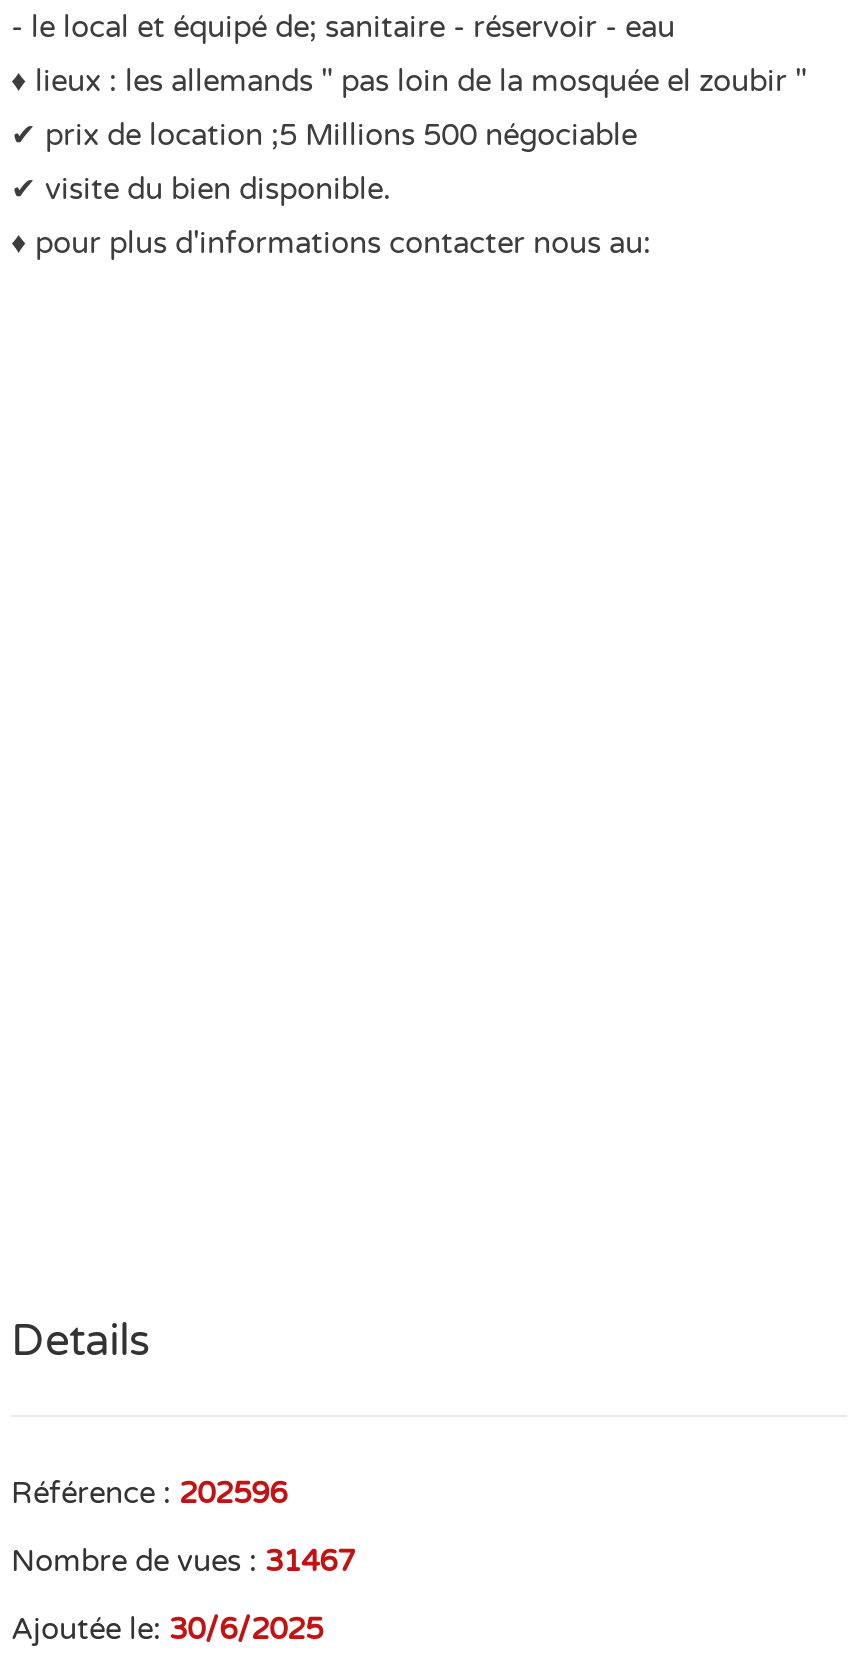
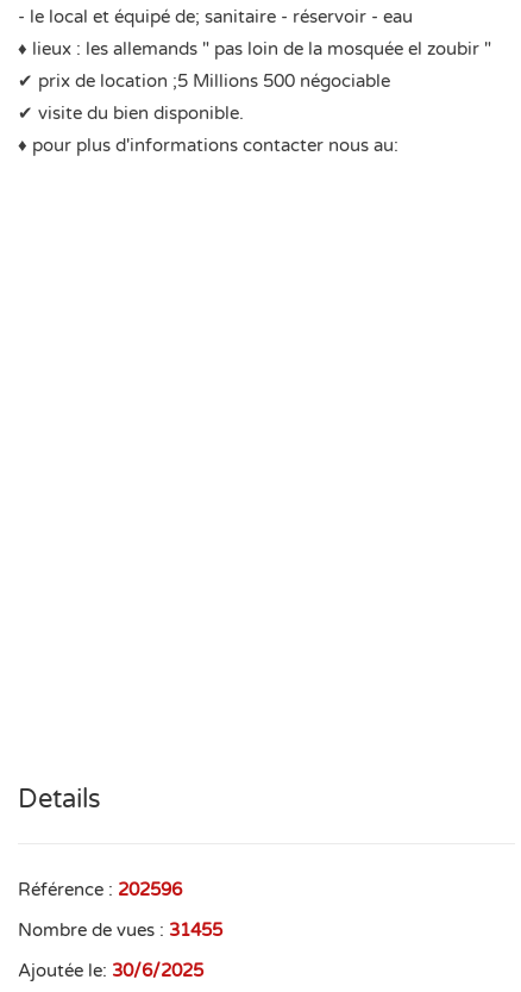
- Nombre de vues : 31467
+ Nombre de vues : 31455
